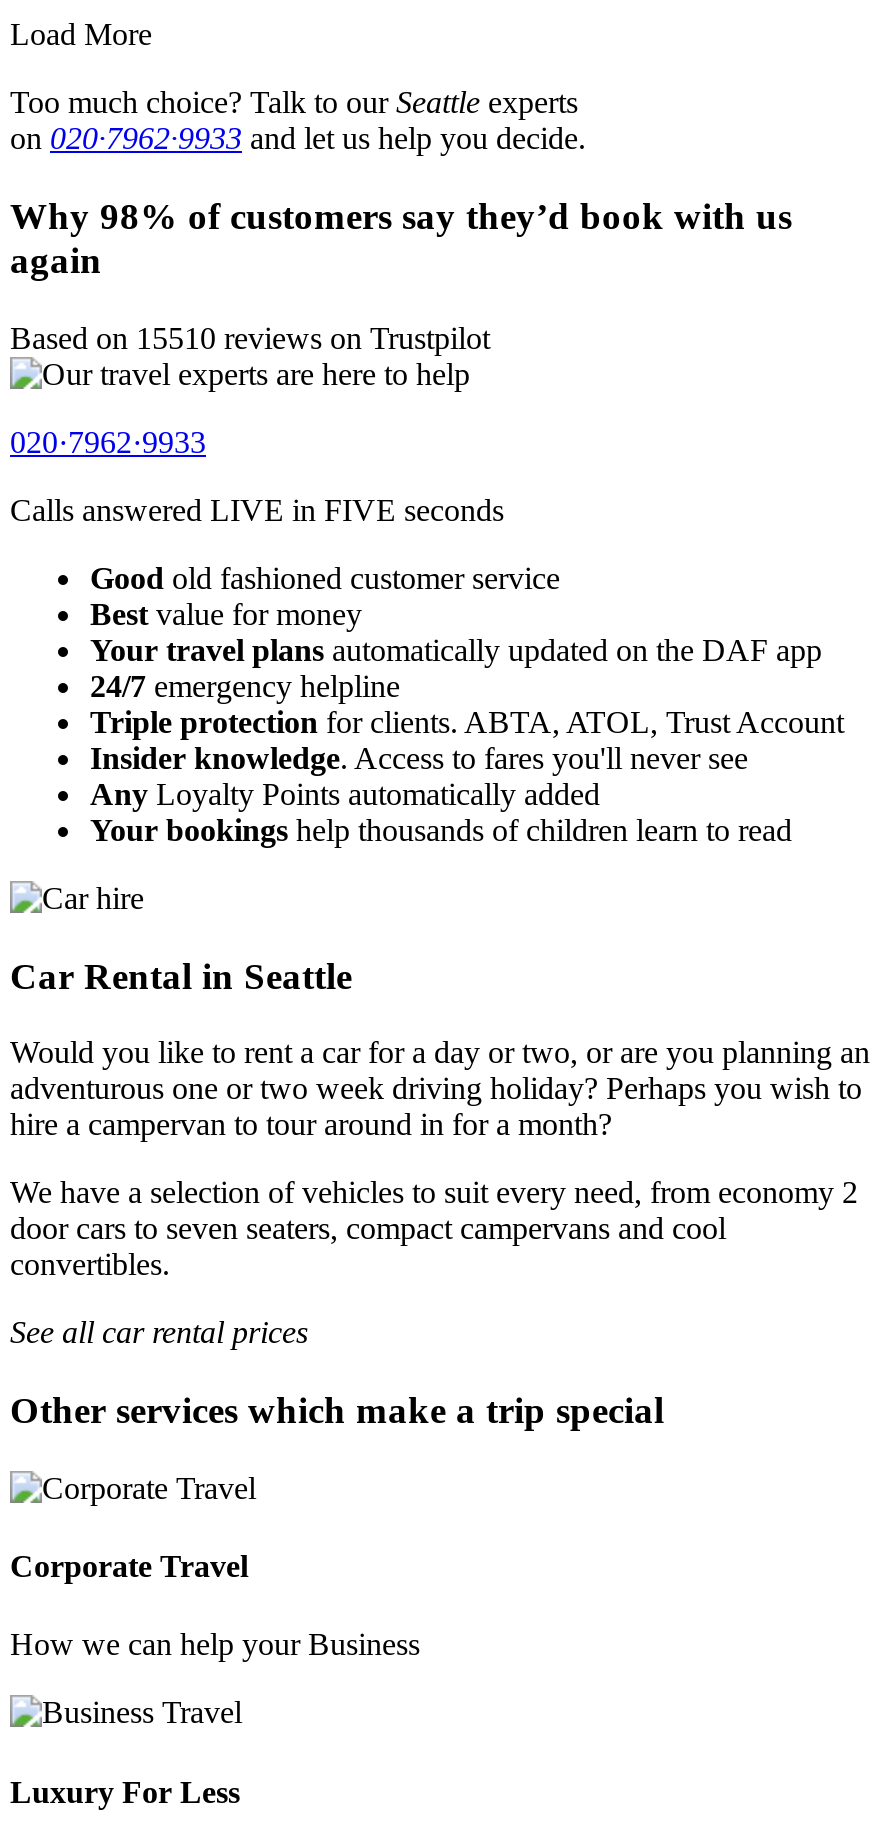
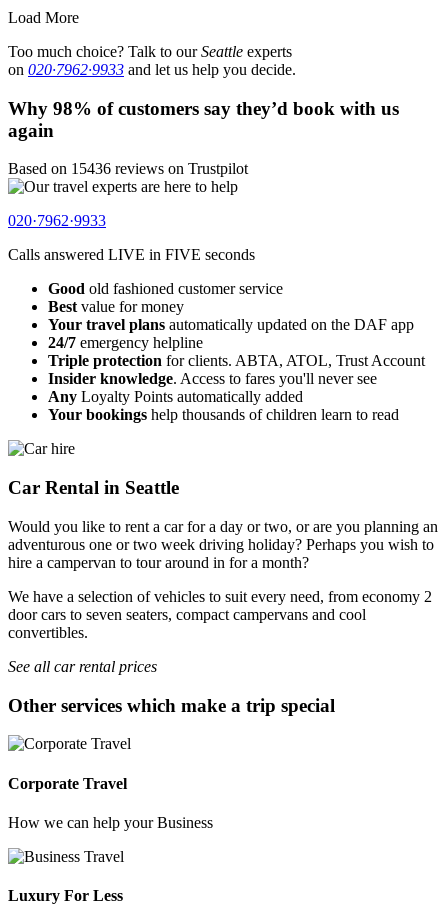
- Based on 15510 reviews on Trustpilot
+ Based on 15436 reviews on Trustpilot
